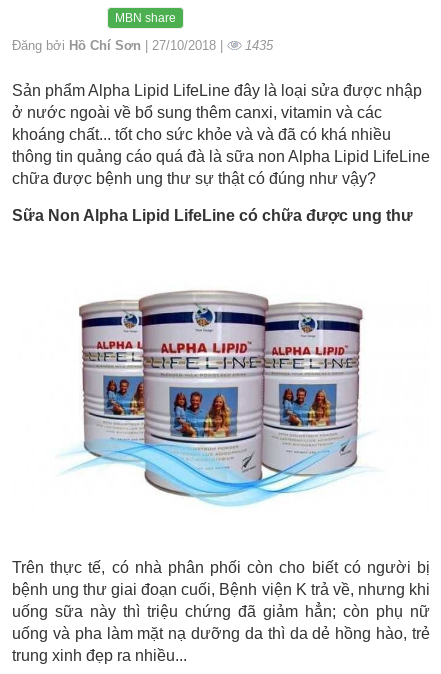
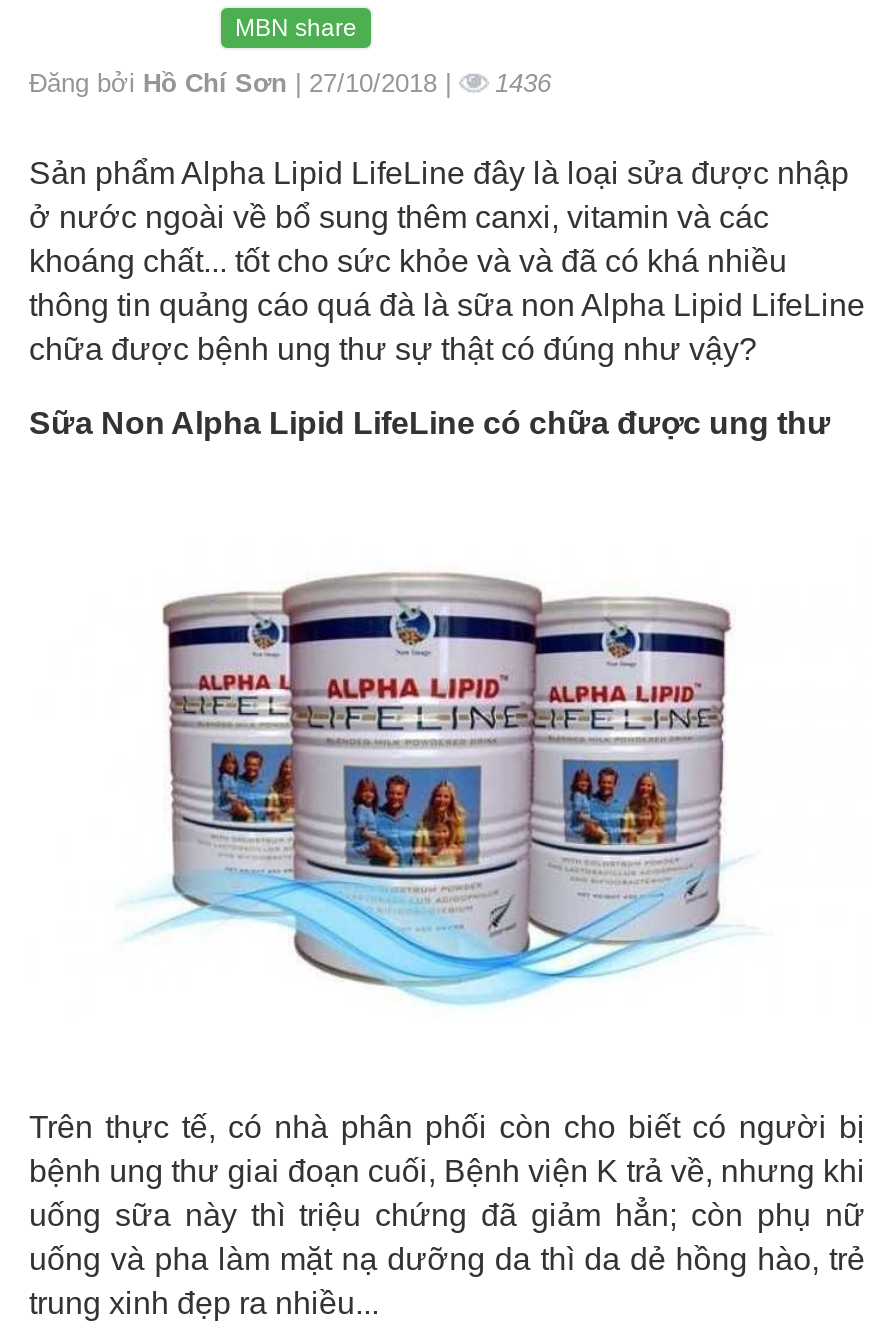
- 1435
+ 1436
